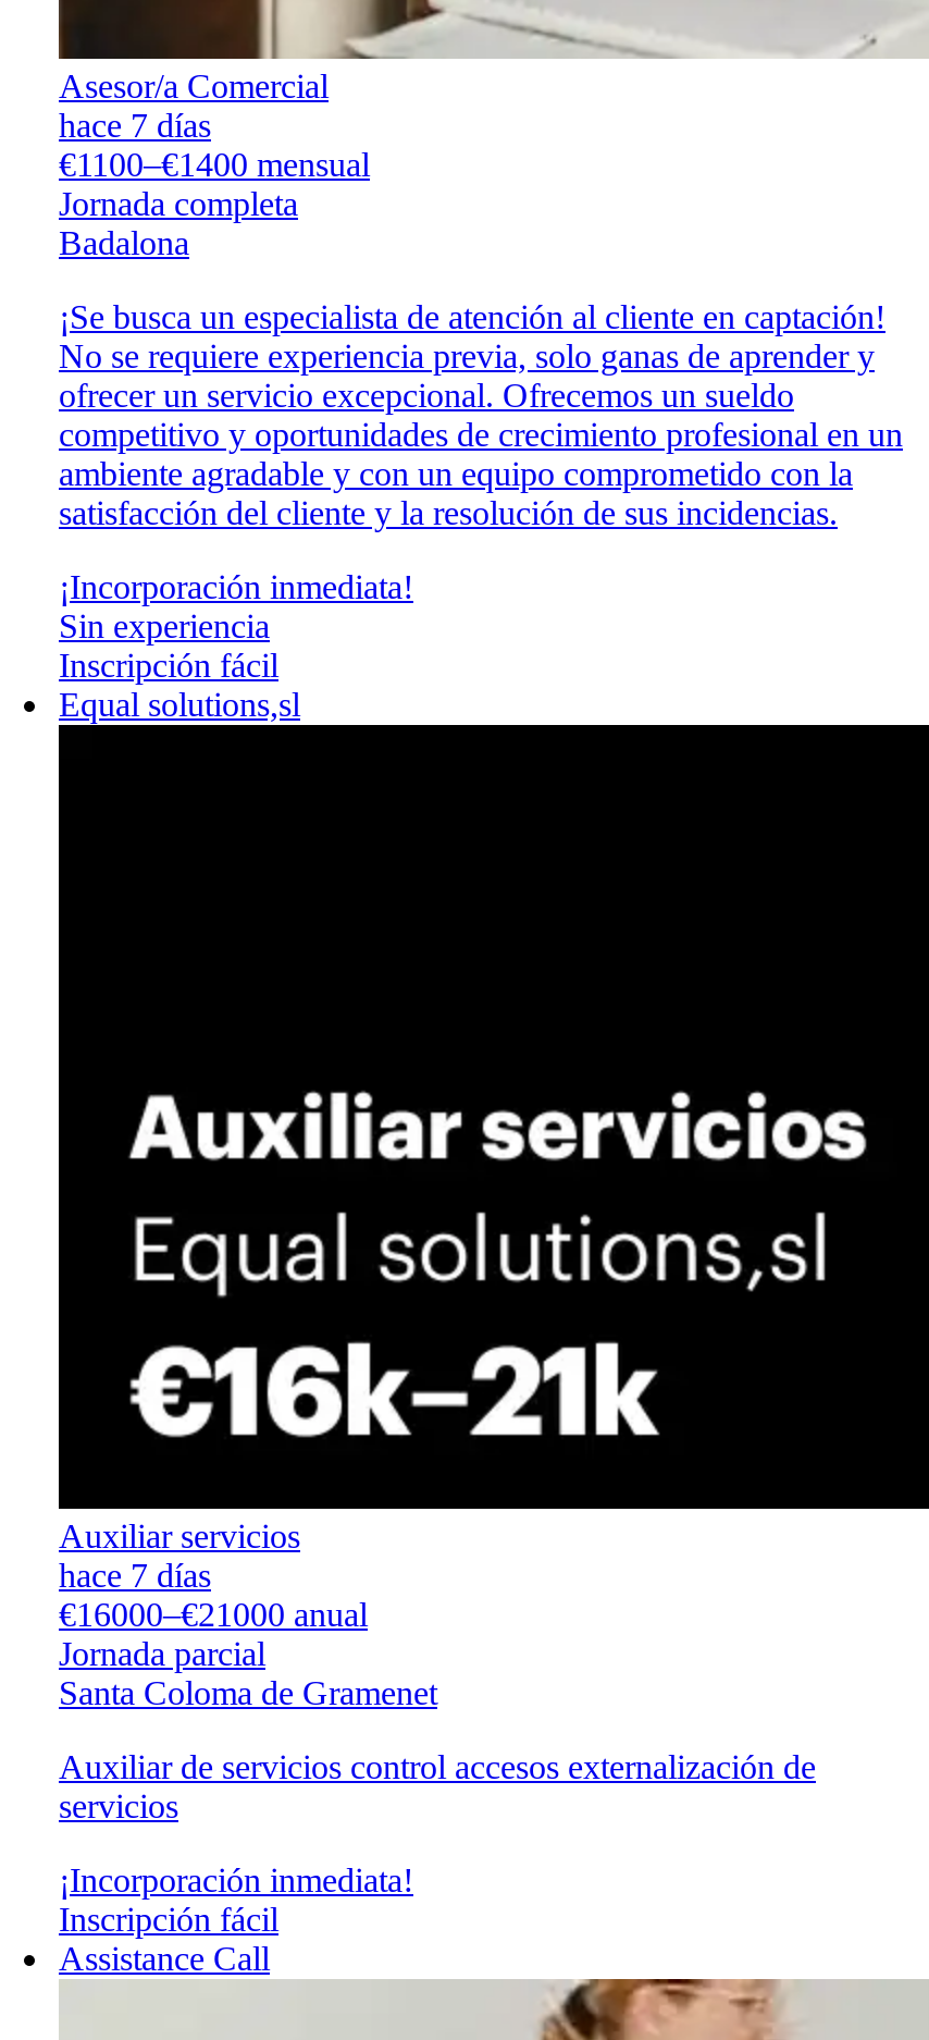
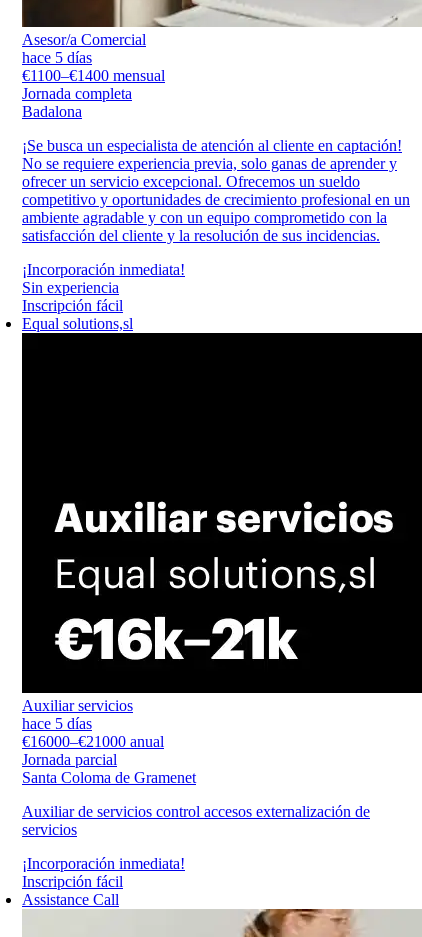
- hace 7 días
+ hace 5 días

- hace 7 días
+ hace 5 días
